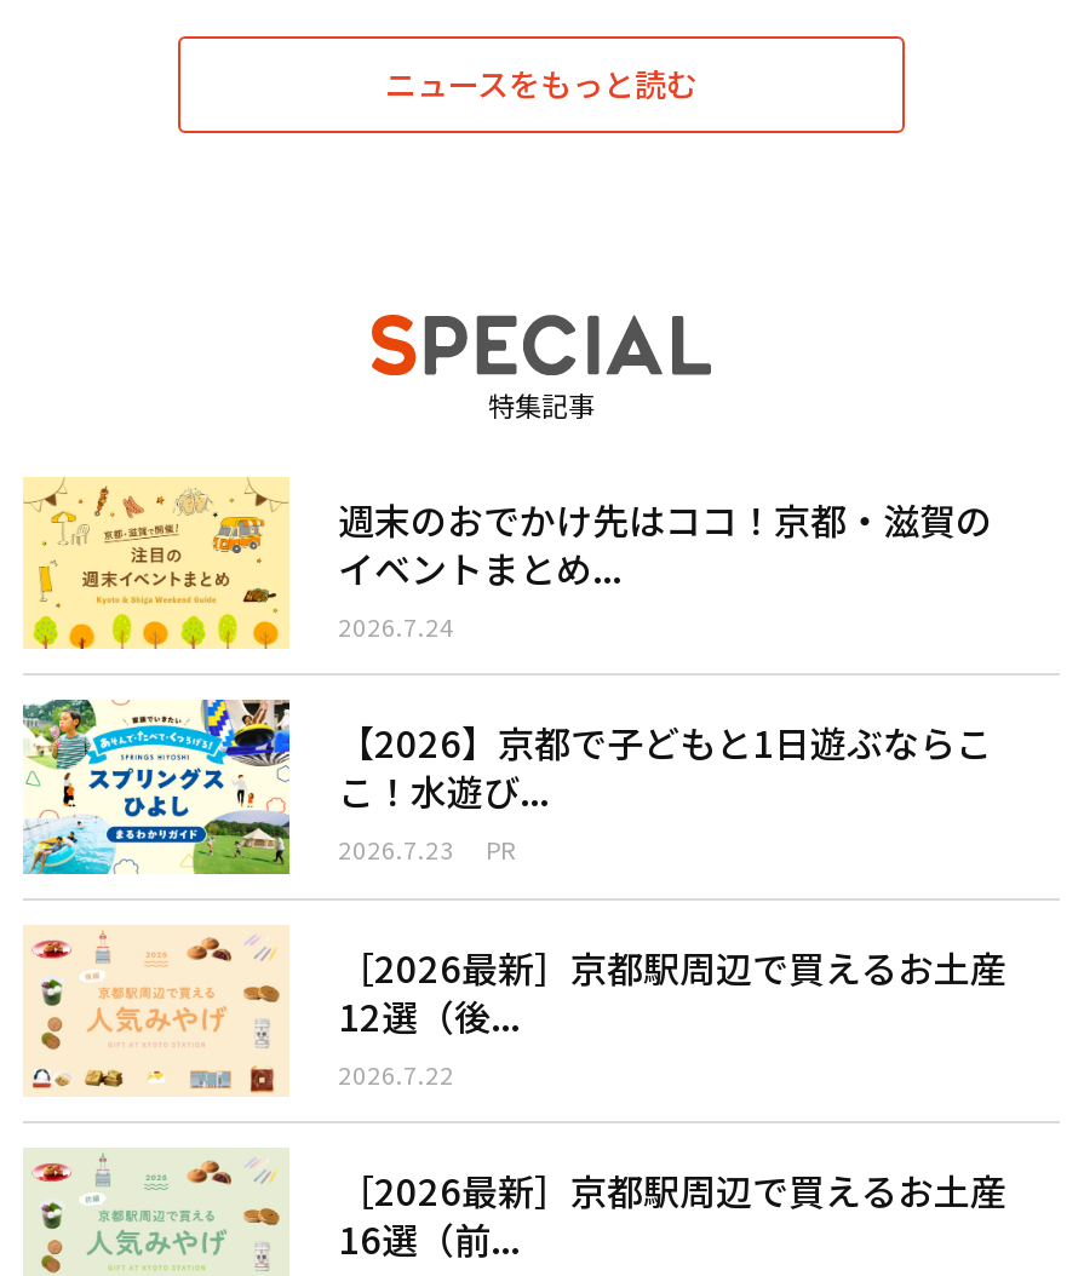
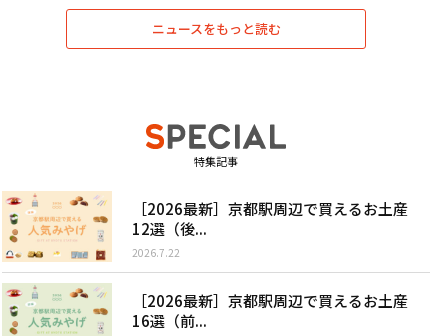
- [image]
- 週末のおでかけ先はココ！京都・滋賀の
- イベントまとめ...
- 2026.7.24
- 【2026】京都で子どもと1日遊ぶならこ
- こ！水遊び...
- 2026.7.23
- PR

- [image]
